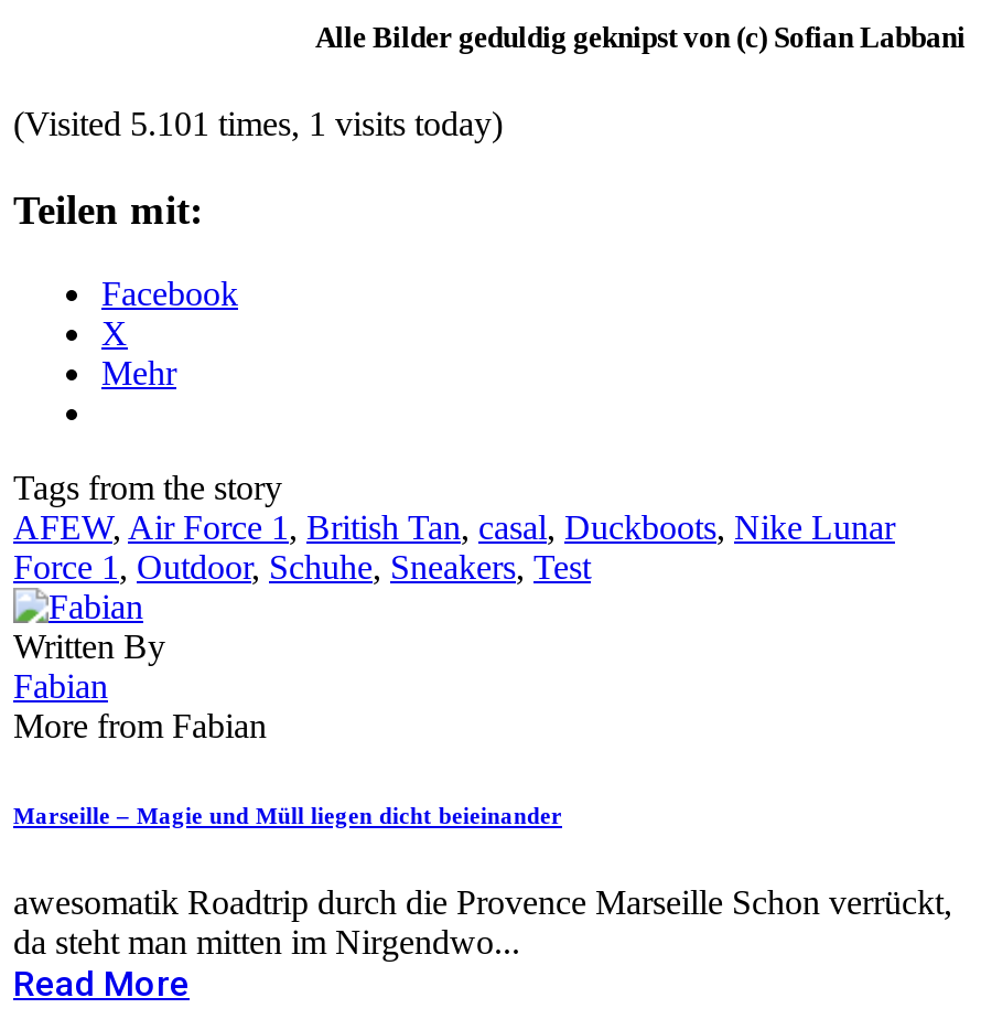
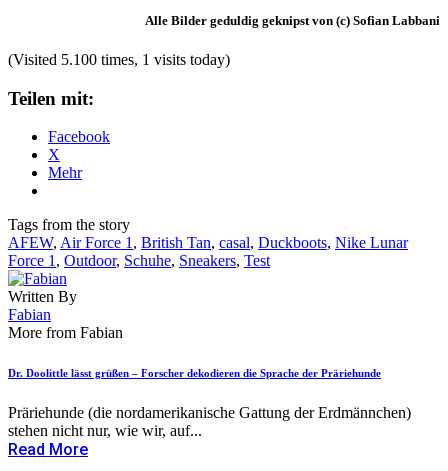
- (Visited 5.101 times, 1 visits today)
+ (Visited 5.100 times, 1 visits today)

- Marseille – Magie und Müll liegen dicht beieinander
+ Dr. Doolittle lässt grüßen – Forscher dekodieren die Sprache der Präriehunde

- awesomatik Roadtrip durch die Provence Marseille Schon verrückt,
- da steht man mitten im Nirgendwo...
+ Präriehunde (die nordamerikanische Gattung der Erdmännchen)
+ stehen nicht nur, wie wir, auf...
